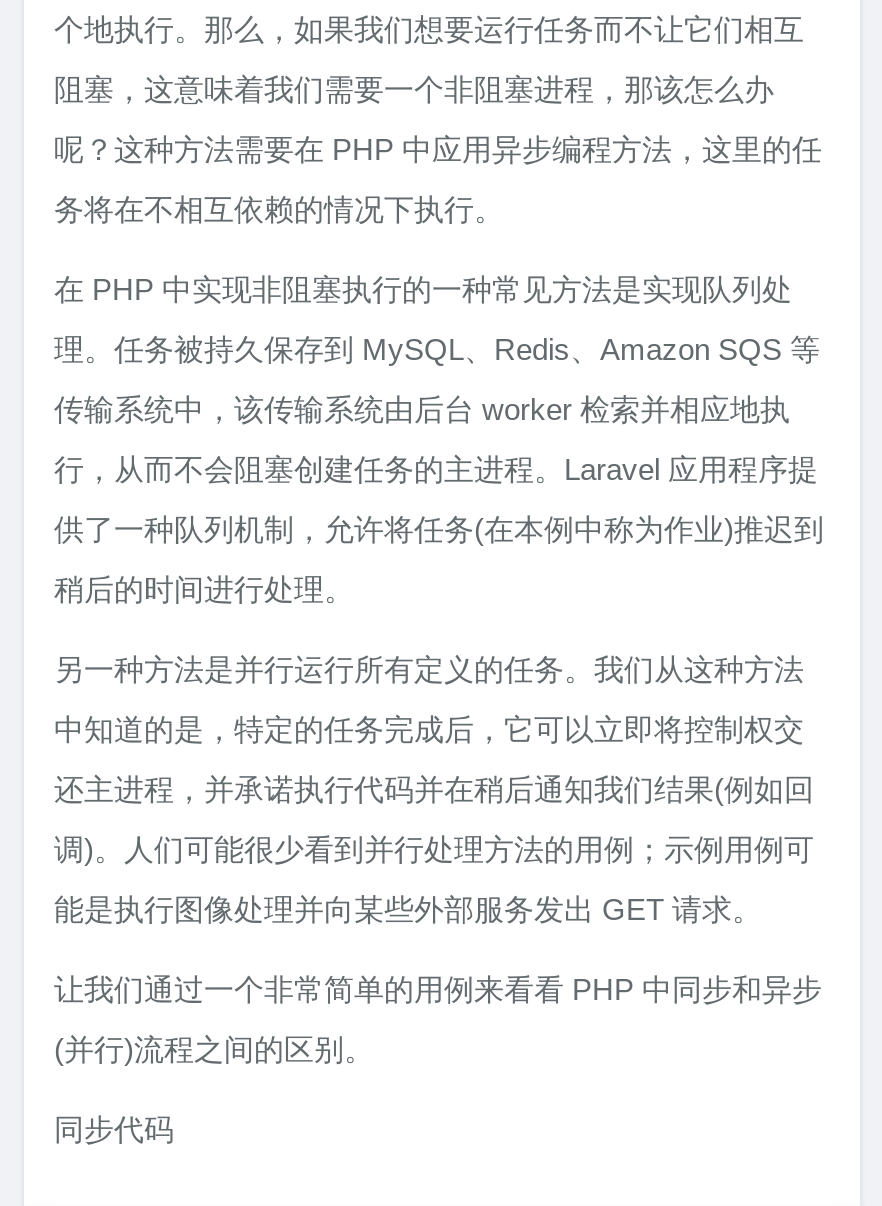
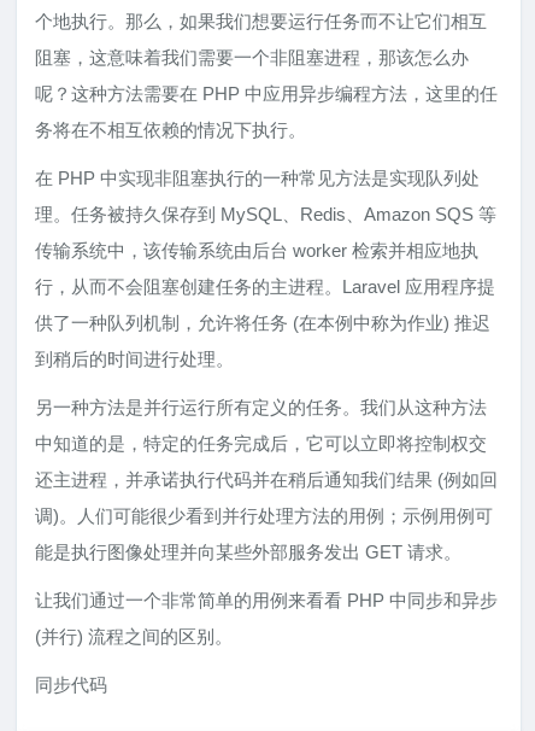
- 还主进程，并承诺执行代码并在稍后通知我们结果(例如回
+ 还主进程，并承诺执行代码并在稍后通知我们结果 (例如回

- (并行)流程之间的区别。
+ (并行) 流程之间的区别。
